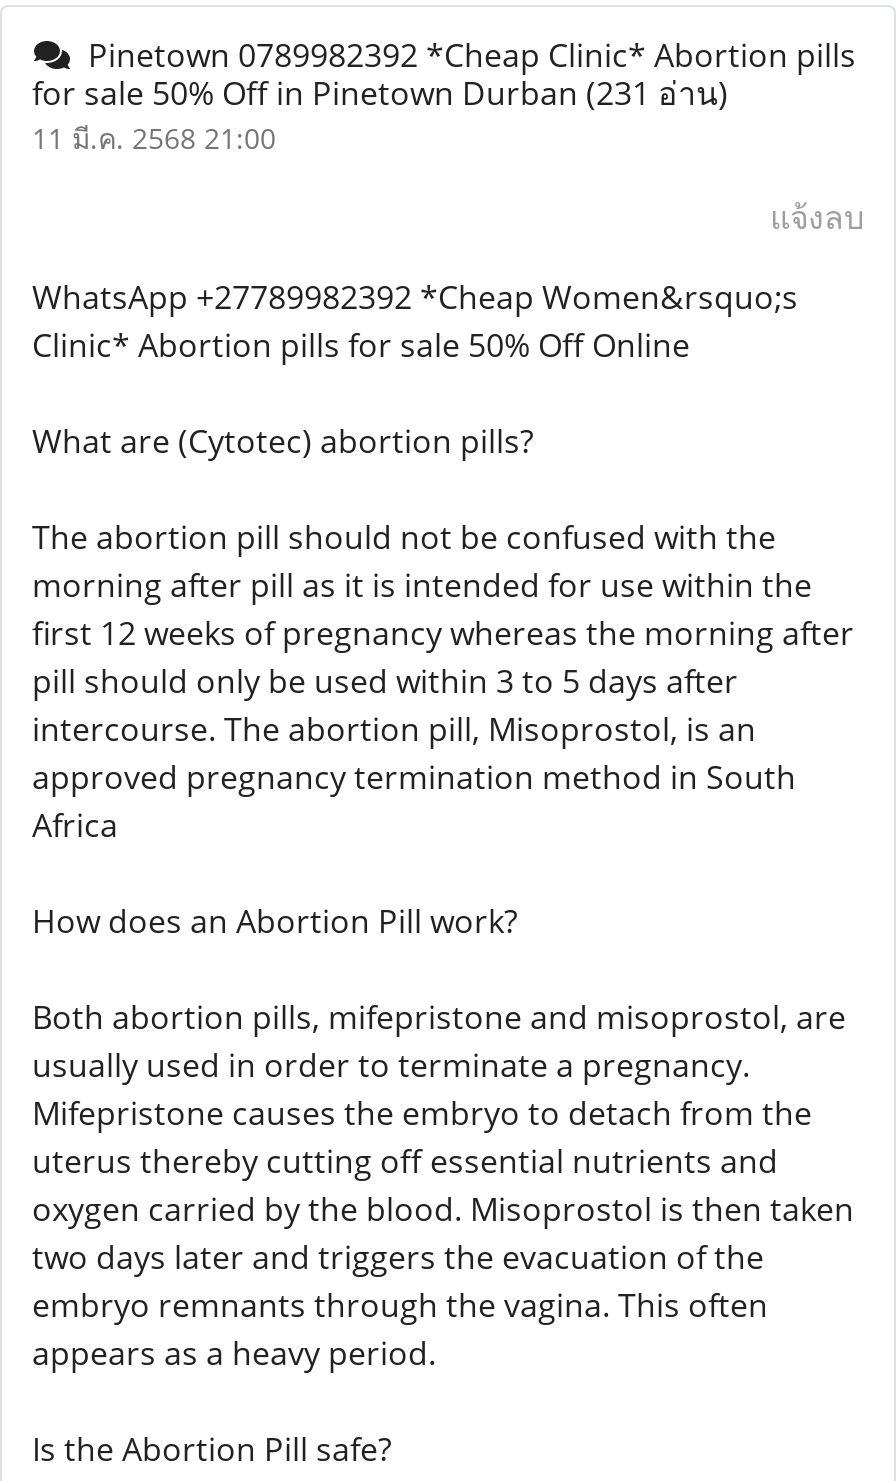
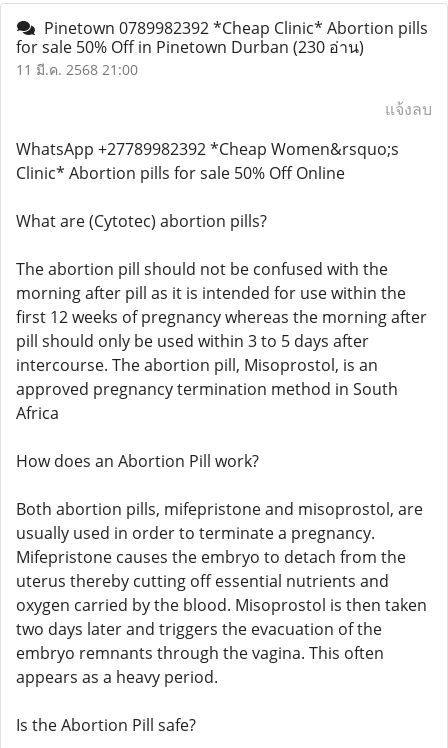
- for sale 50% Off in Pinetown Durban (231 อ่าน)
+ for sale 50% Off in Pinetown Durban (230 อ่าน)
